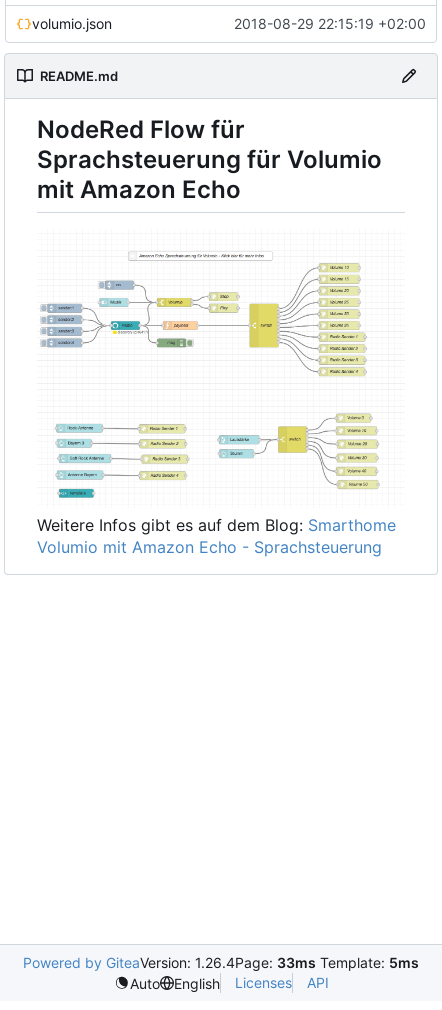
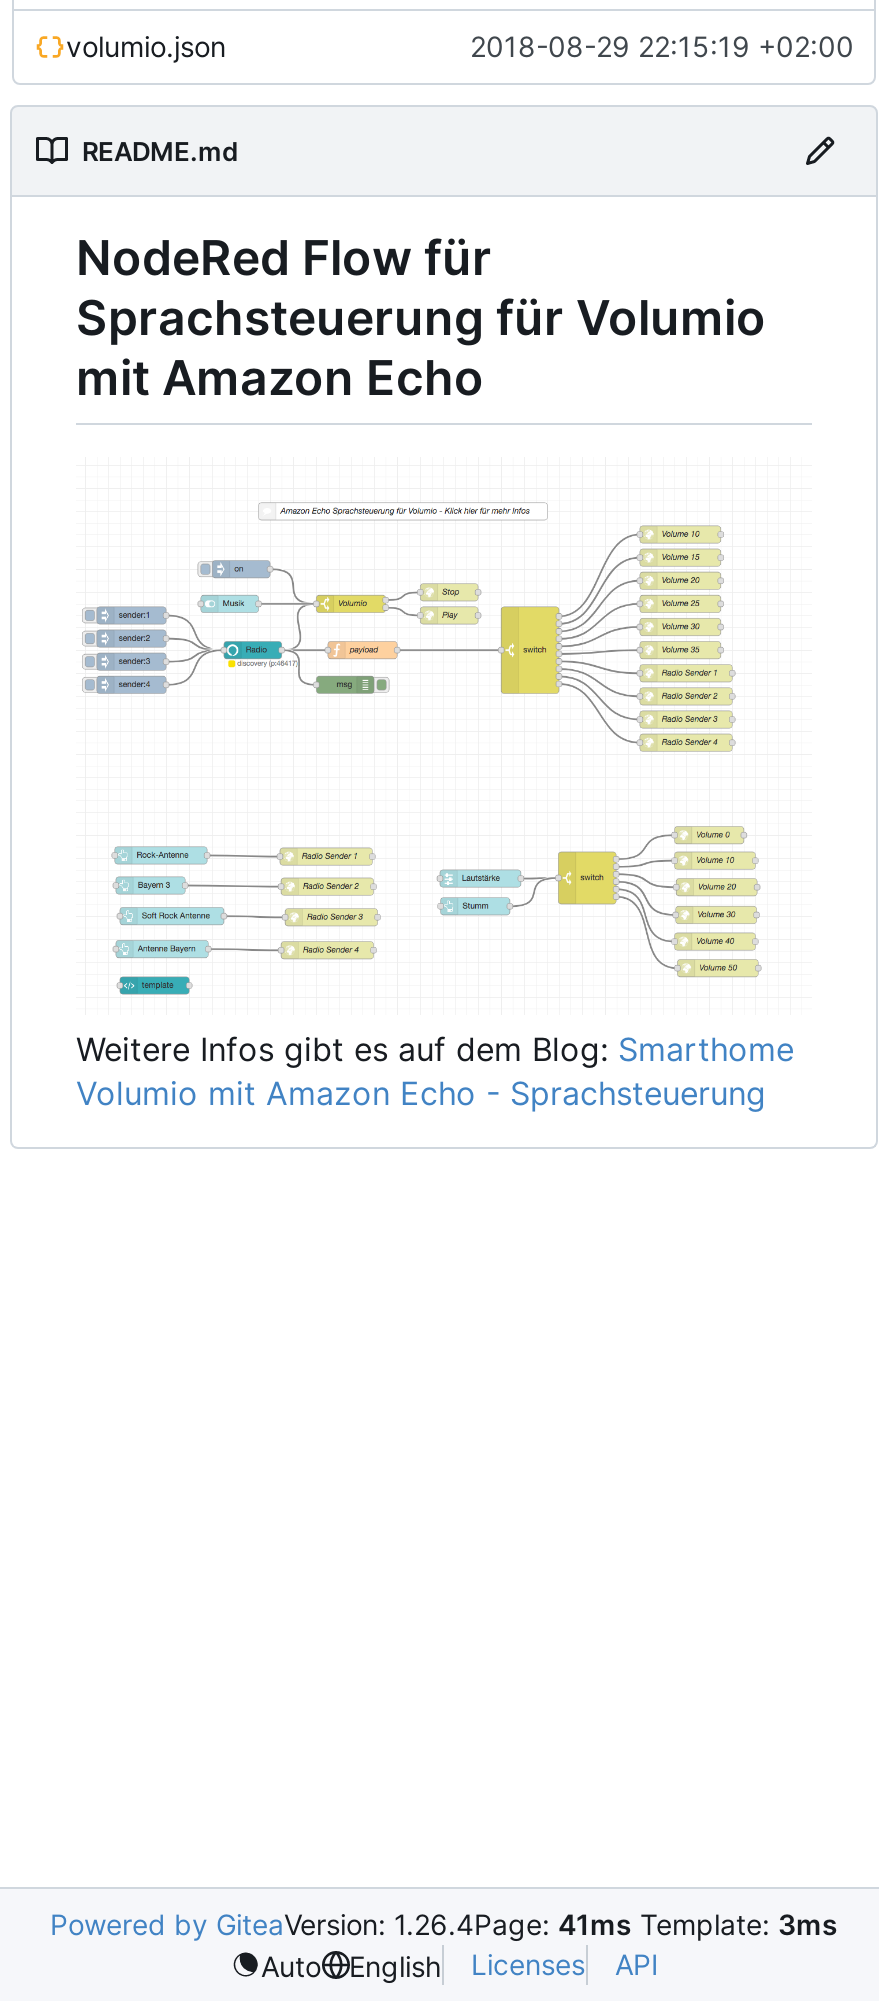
- Powered by GiteaVersion: 1.26.4Page: 33ms Template: 5ms
+ Powered by GiteaVersion: 1.26.4Page: 41ms Template: 3ms
